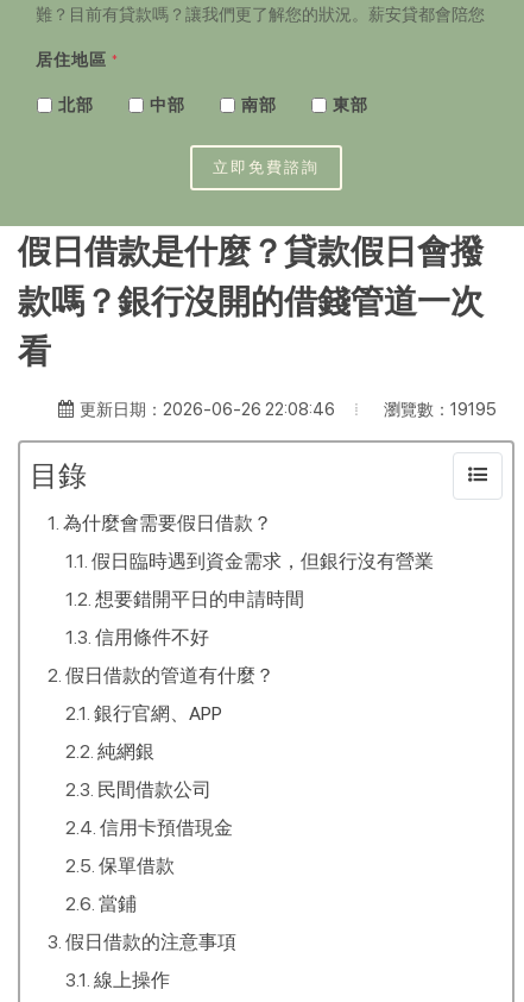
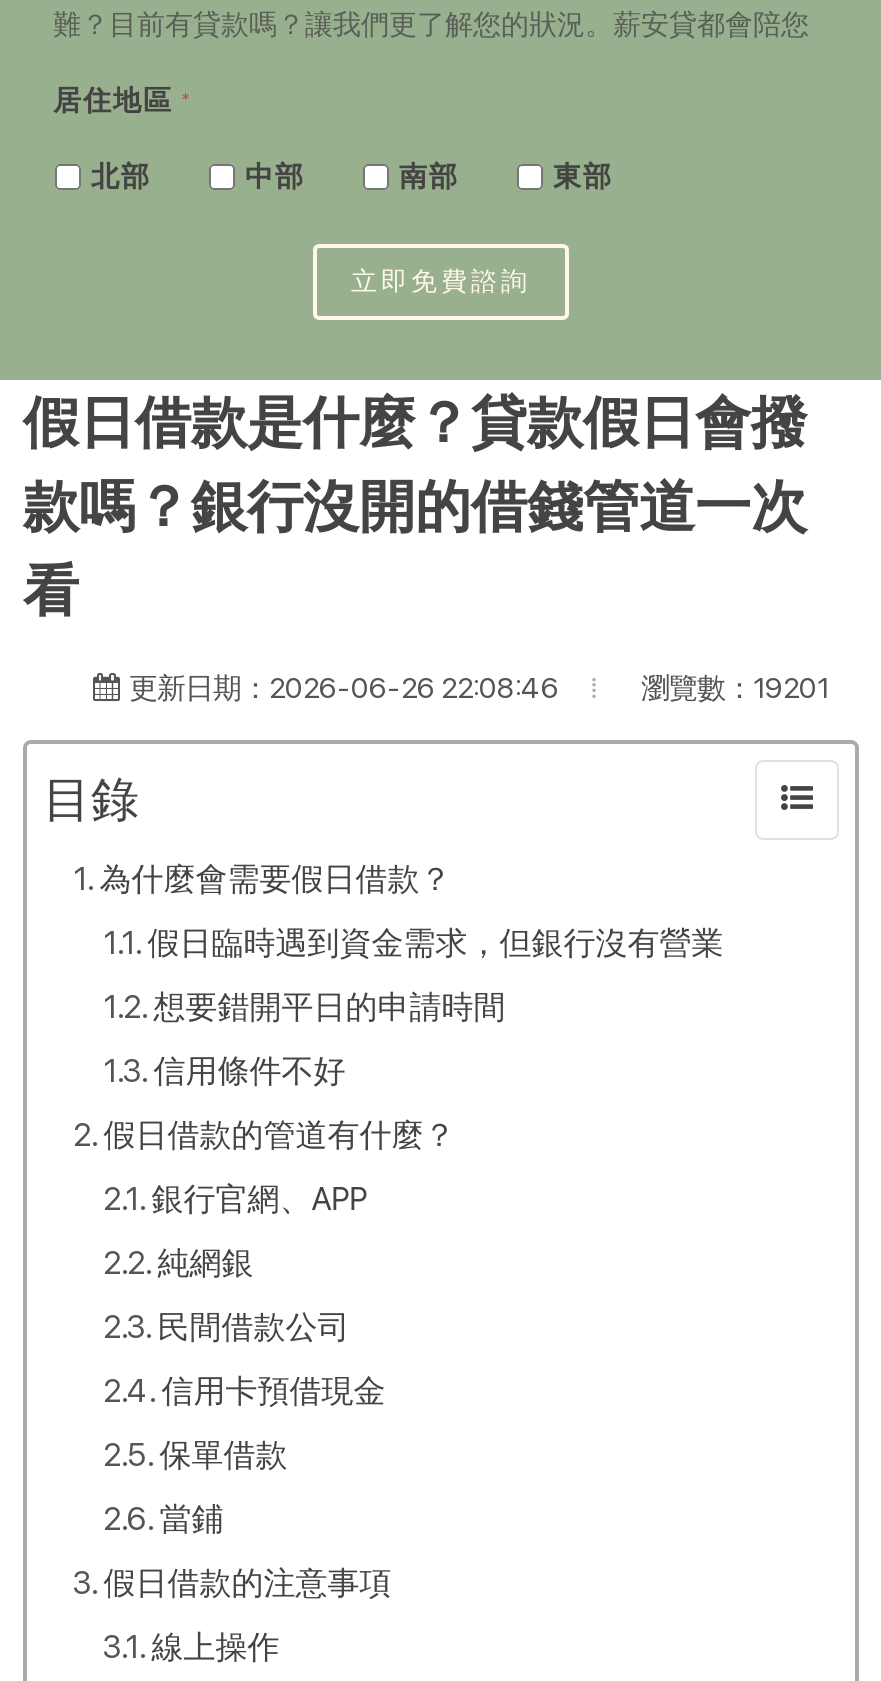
- 瀏覽數：19195
+ 瀏覽數：19201
